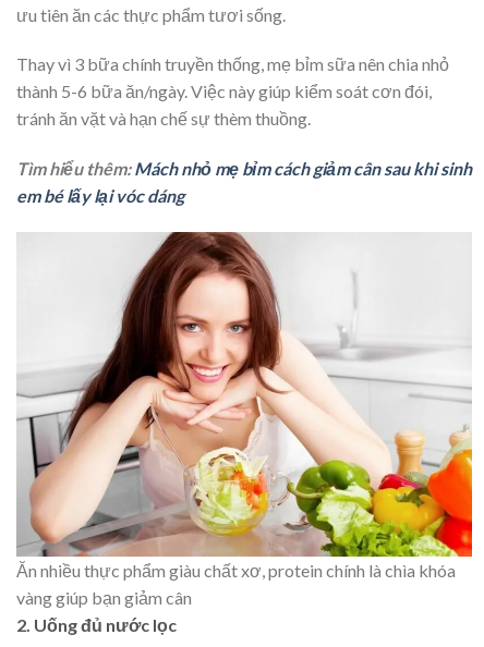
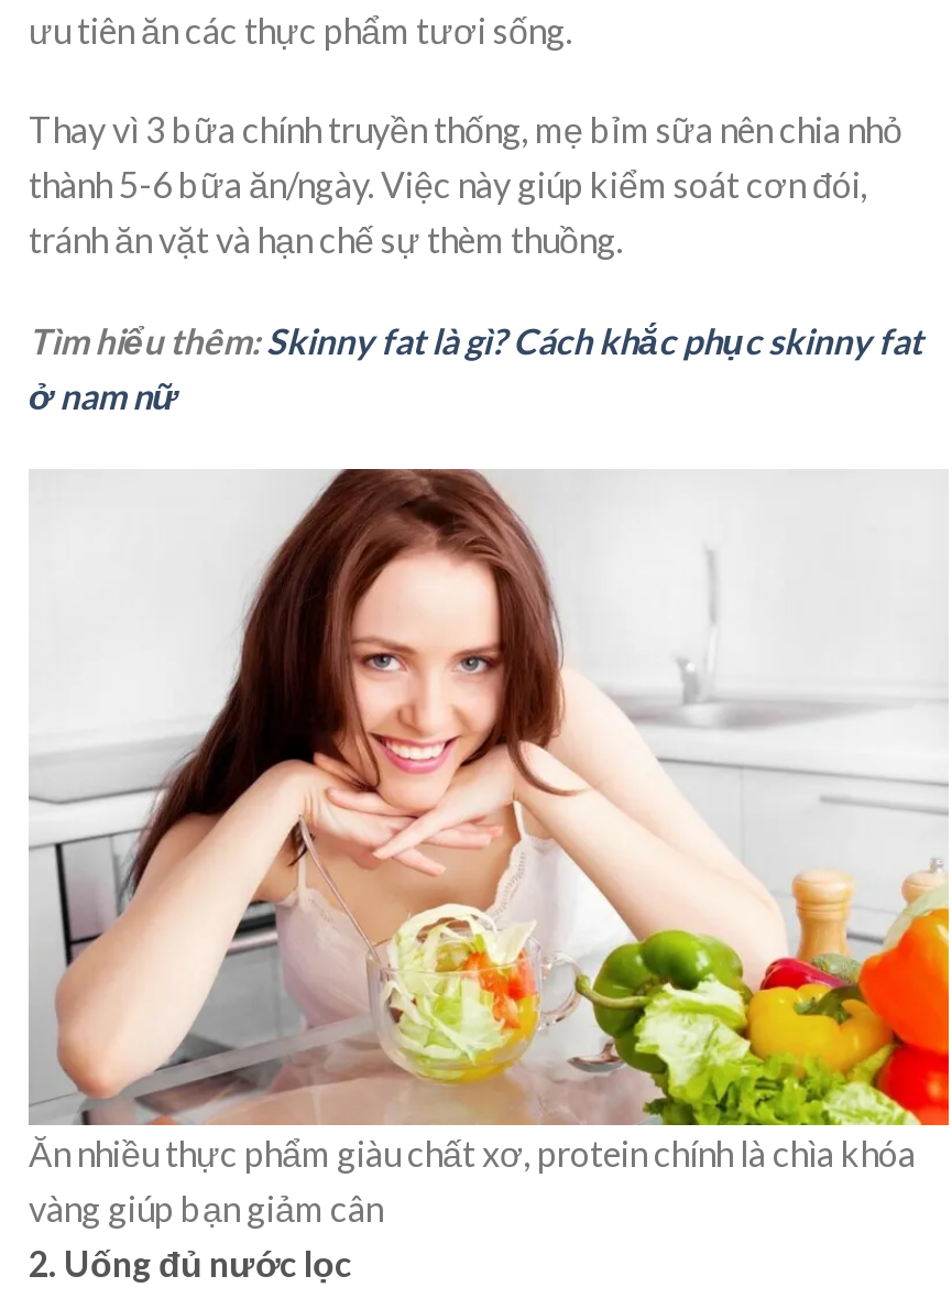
- Tìm hiểu thêm:Mách nhỏ mẹ bỉm cách giảm cân sau khi sinh
- em bé lấy lại vóc dáng
+ Tìm hiểu thêm:Skinny fat là gì? Cách khắc phục skinny fat
+ ở nam nữ
